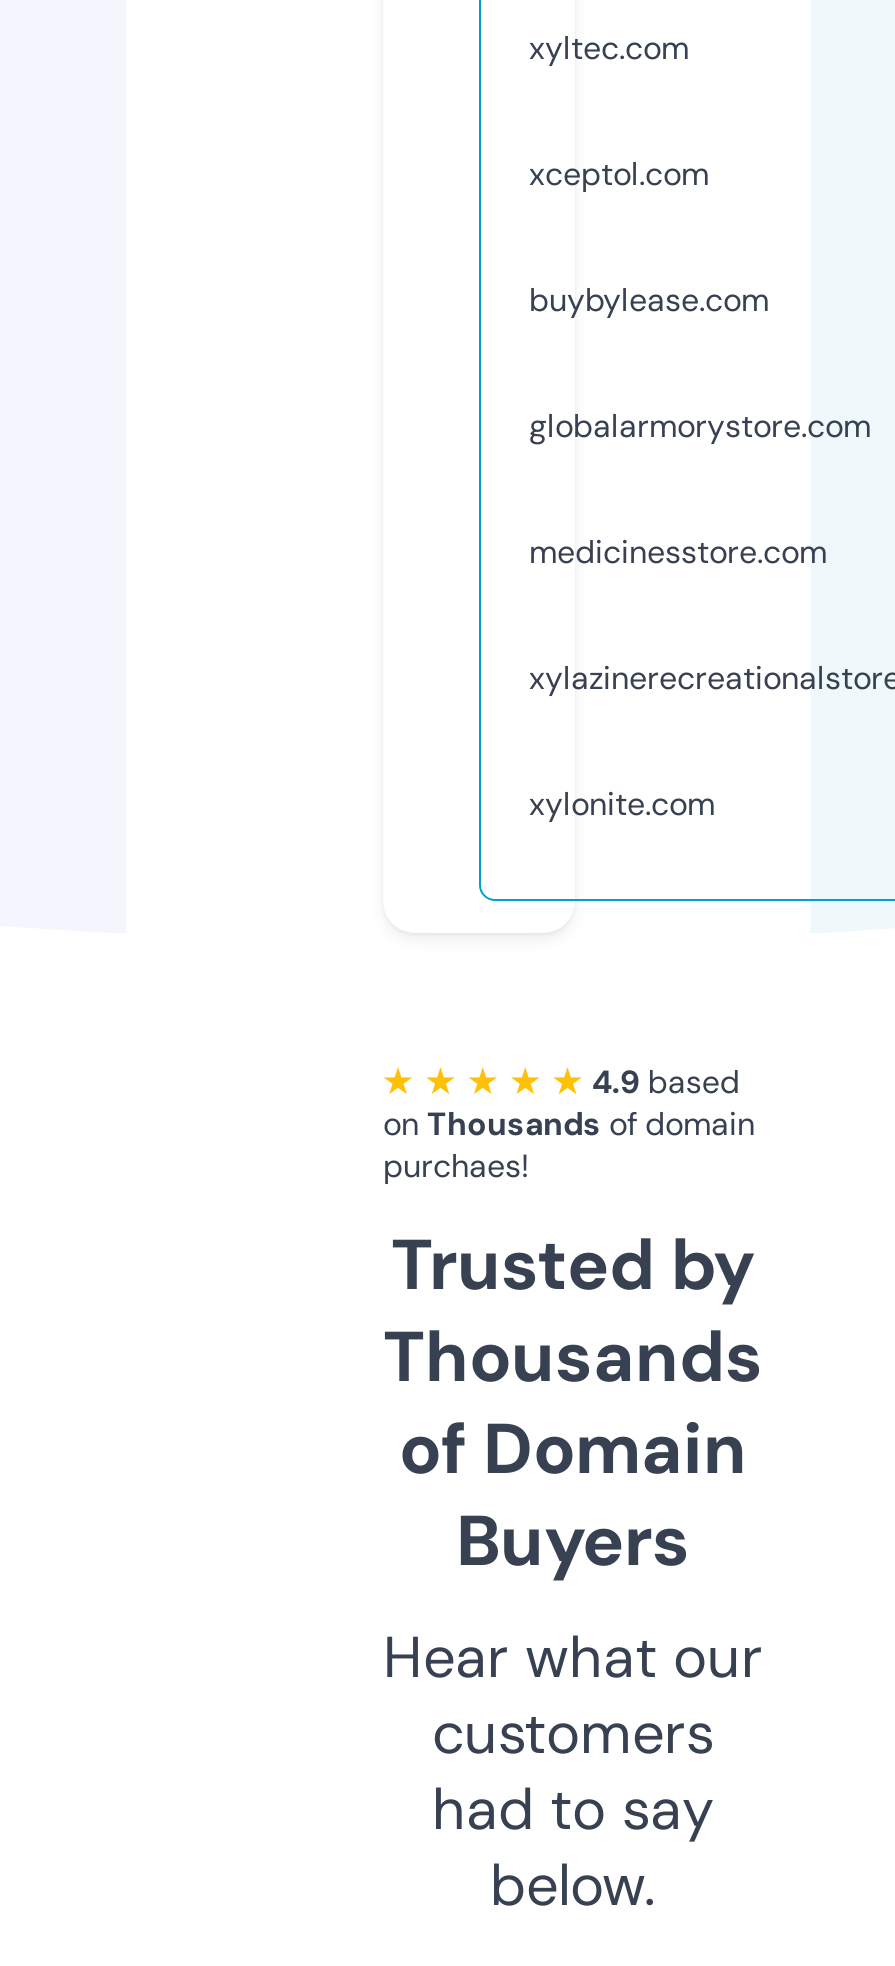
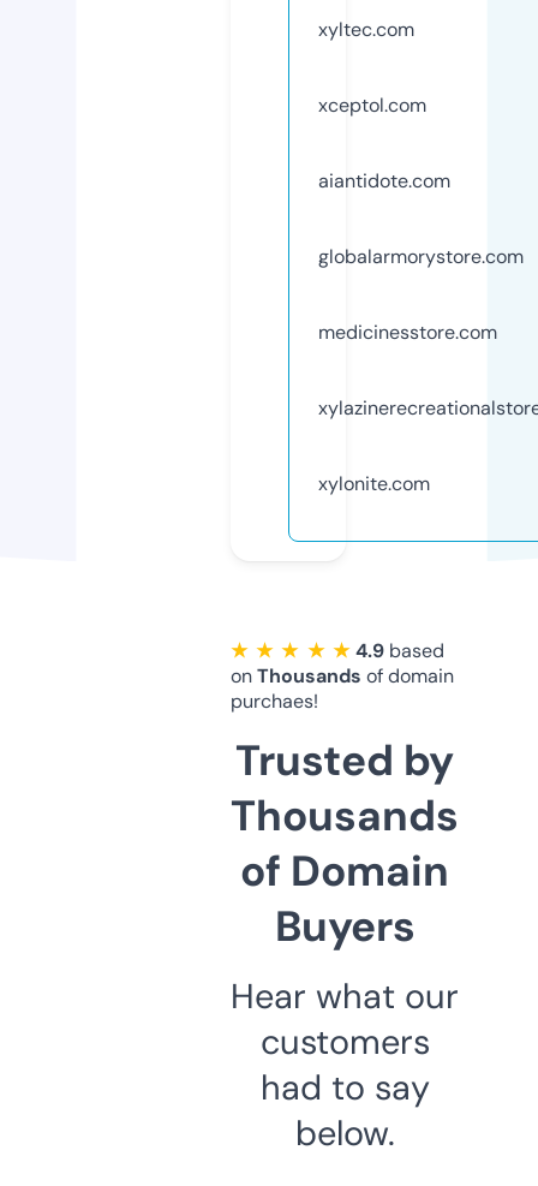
- buybylease.com
+ aiantidote.com
